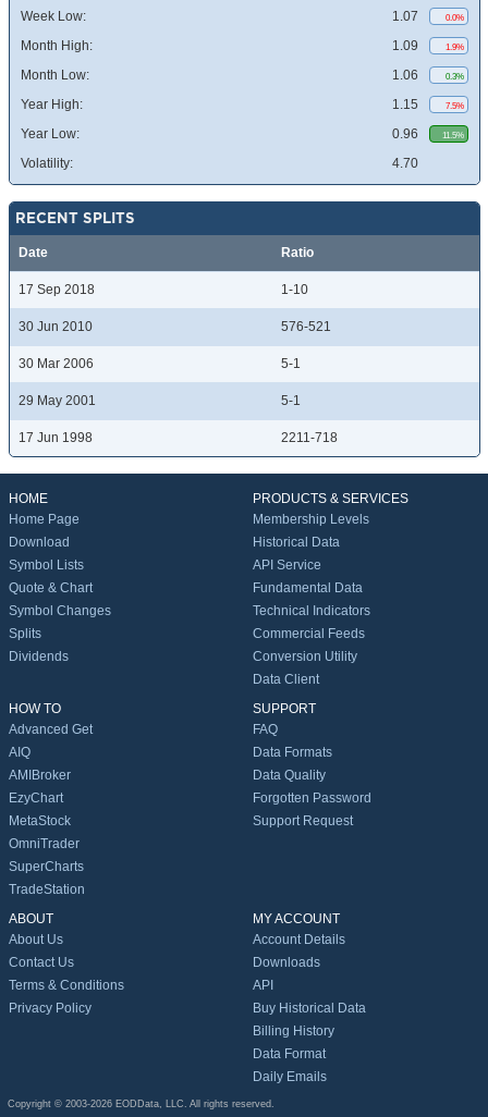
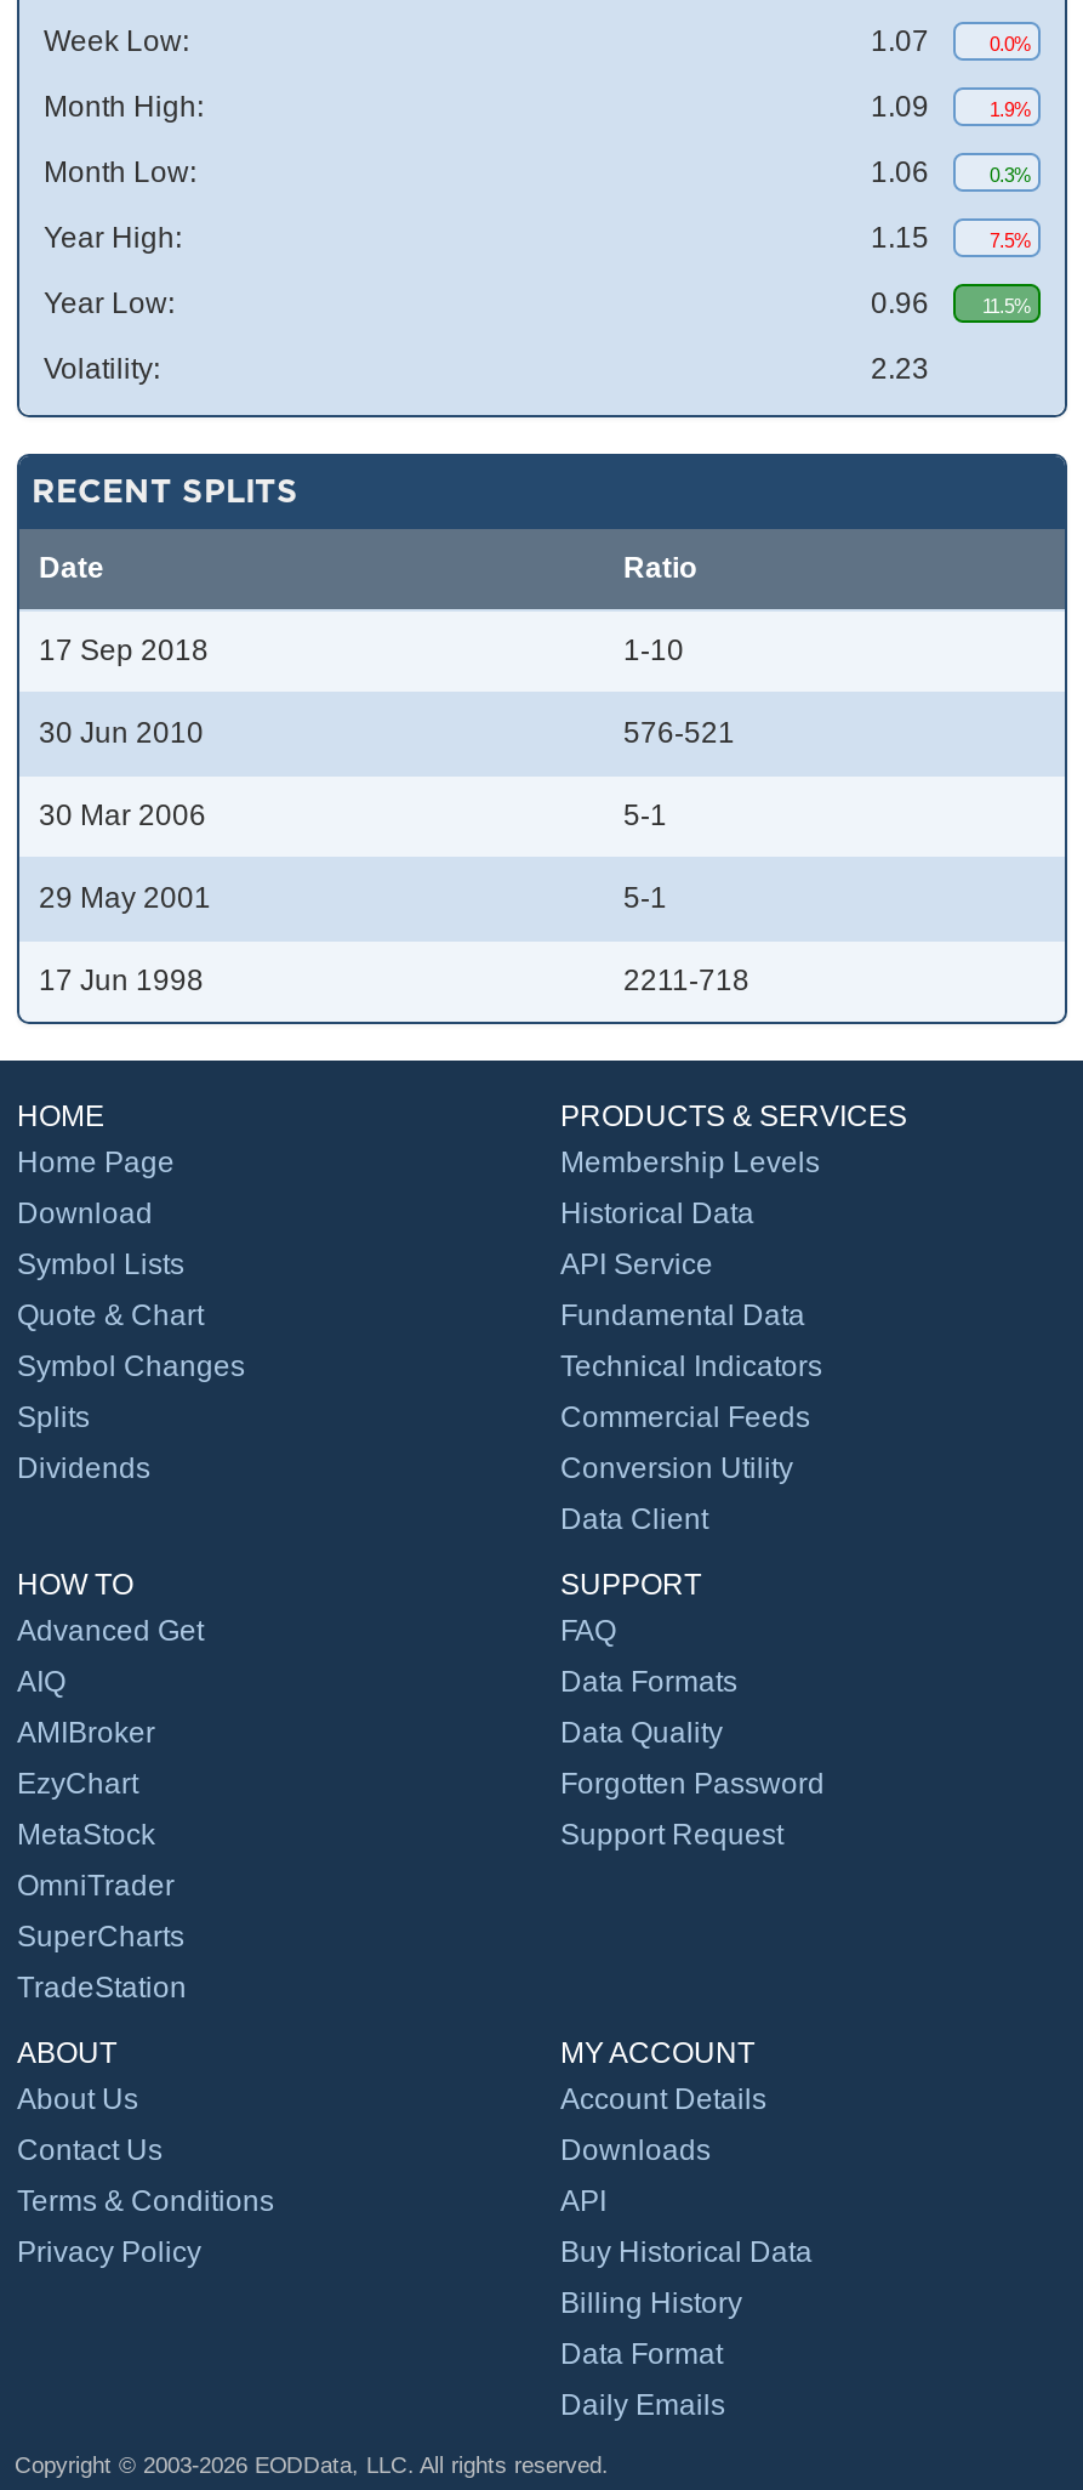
- 4.70
+ 2.23
